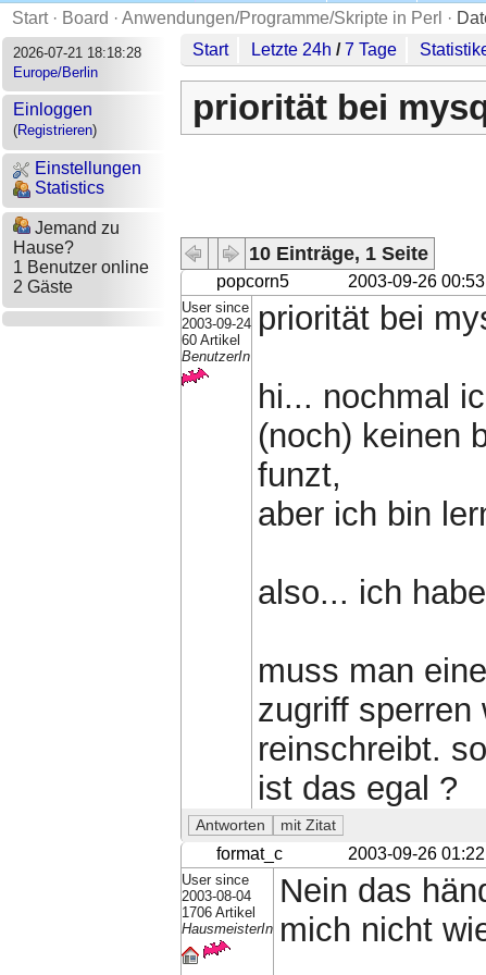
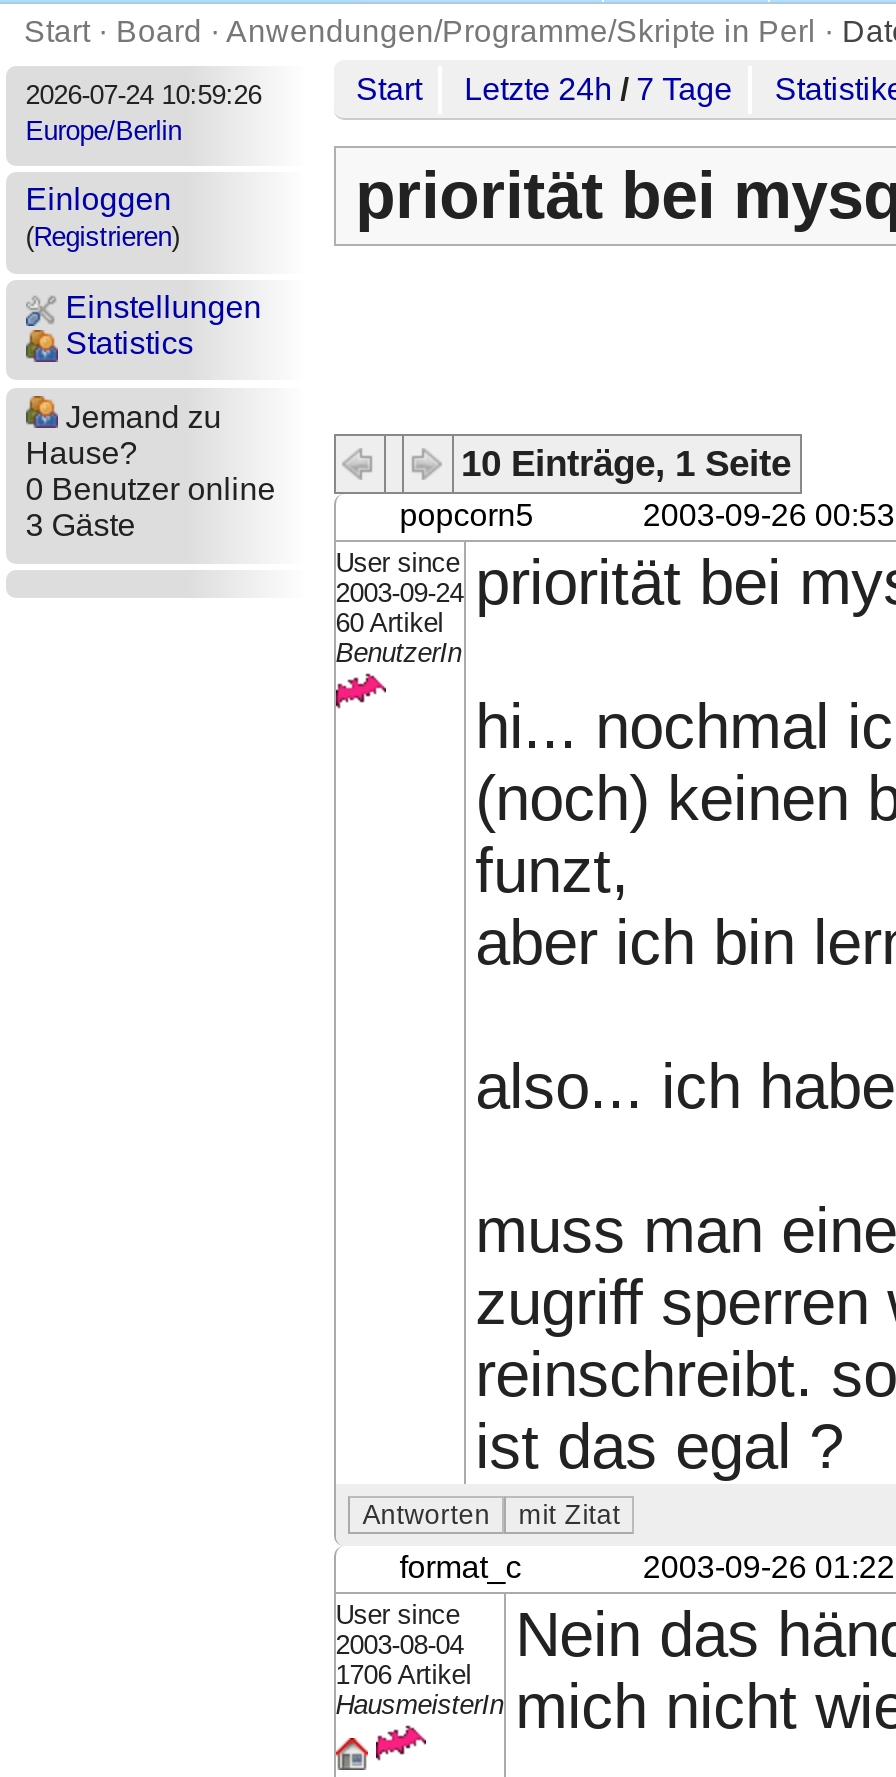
- 2026-07-21 18:18:28
+ 2026-07-24 10:59:26

- 1 Benutzer online
+ 0 Benutzer online

- 2 Gäste
+ 3 Gäste
